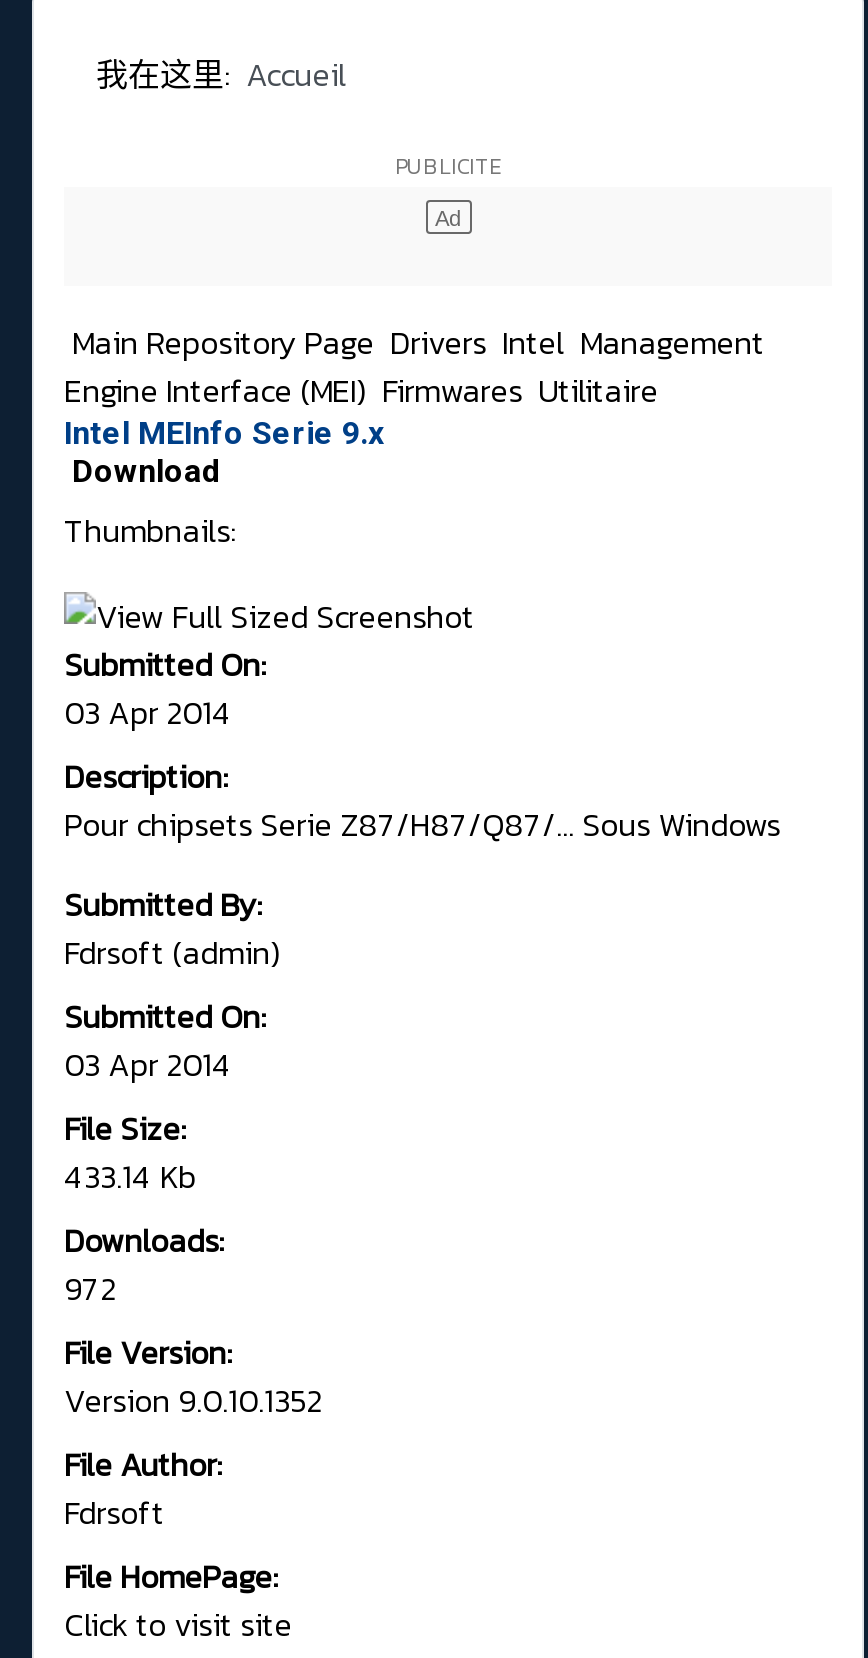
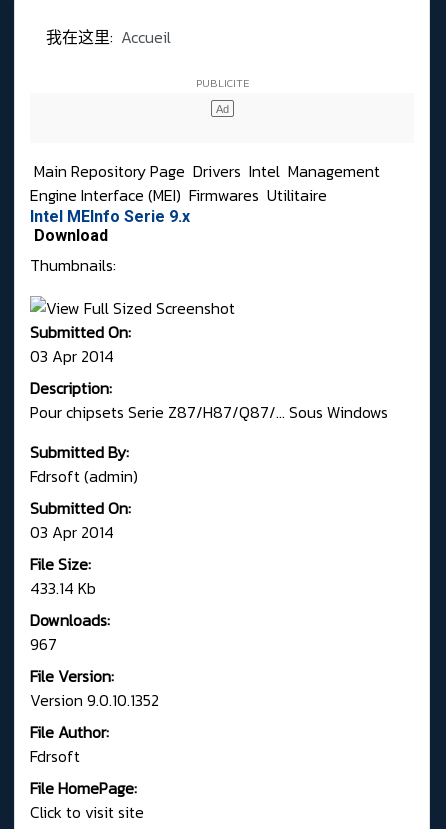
- 972
+ 967
